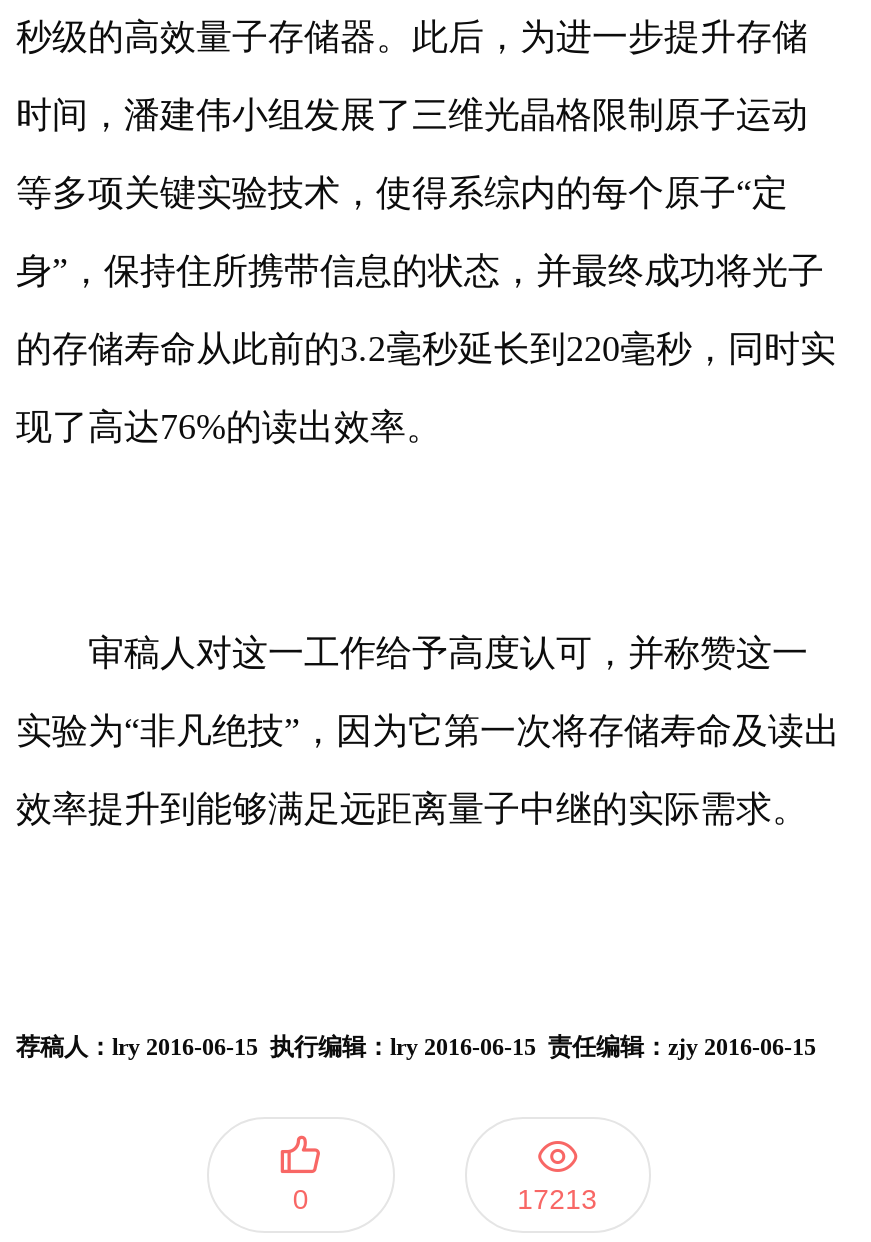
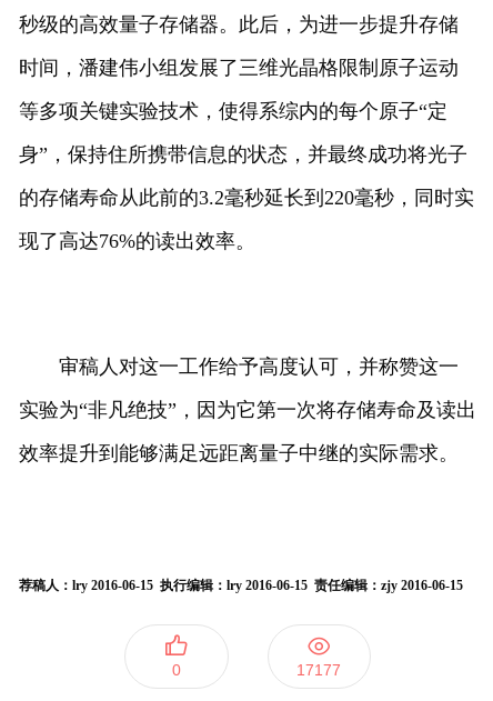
- 17213
+ 17177
